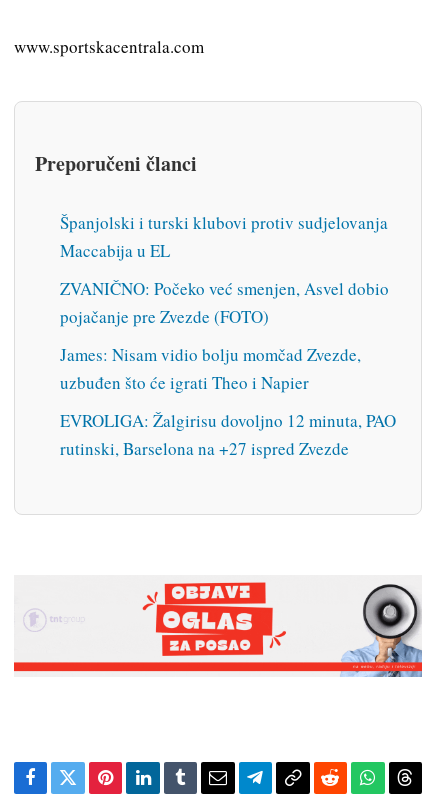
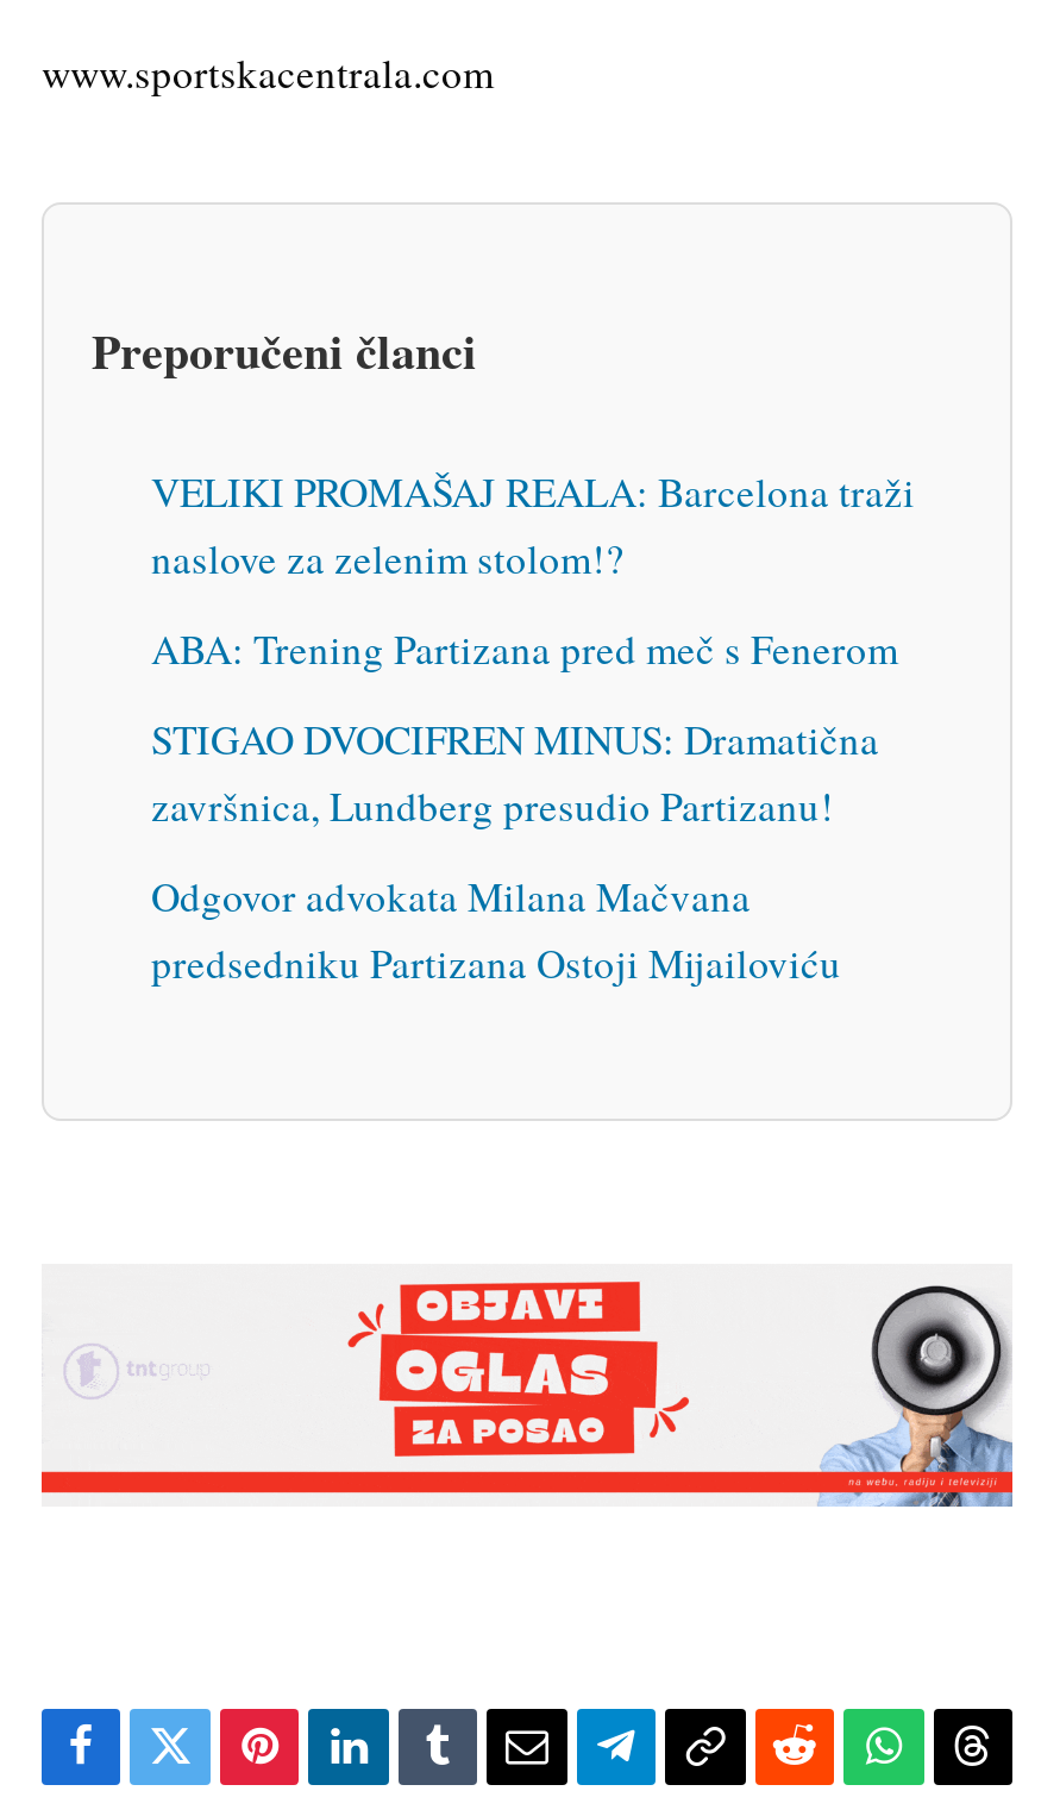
- Španjolski i turski klubovi protiv sudjelovanja
- Maccabija u EL
+ VELIKI PROMAŠAJ REALA: Barcelona traži
+ naslove za zelenim stolom!?

- ZVANIČNO: Počeko već smenjen, Asvel dobio
- pojačanje pre Zvezde (FOTO)
+ ABA: Trening Partizana pred meč s Fenerom

- James: Nisam vidio bolju momčad Zvezde,
- uzbuđen što će igrati Theo i Napier
+ STIGAO DVOCIFREN MINUS: Dramatična
+ završnica, Lundberg presudio Partizanu!

- EVROLIGA: Žalgirisu dovoljno 12 minuta, PAO
- rutinski, Barselona na +27 ispred Zvezde
+ Odgovor advokata Milana Mačvana
+ predsedniku Partizana Ostoji Mijailoviću
